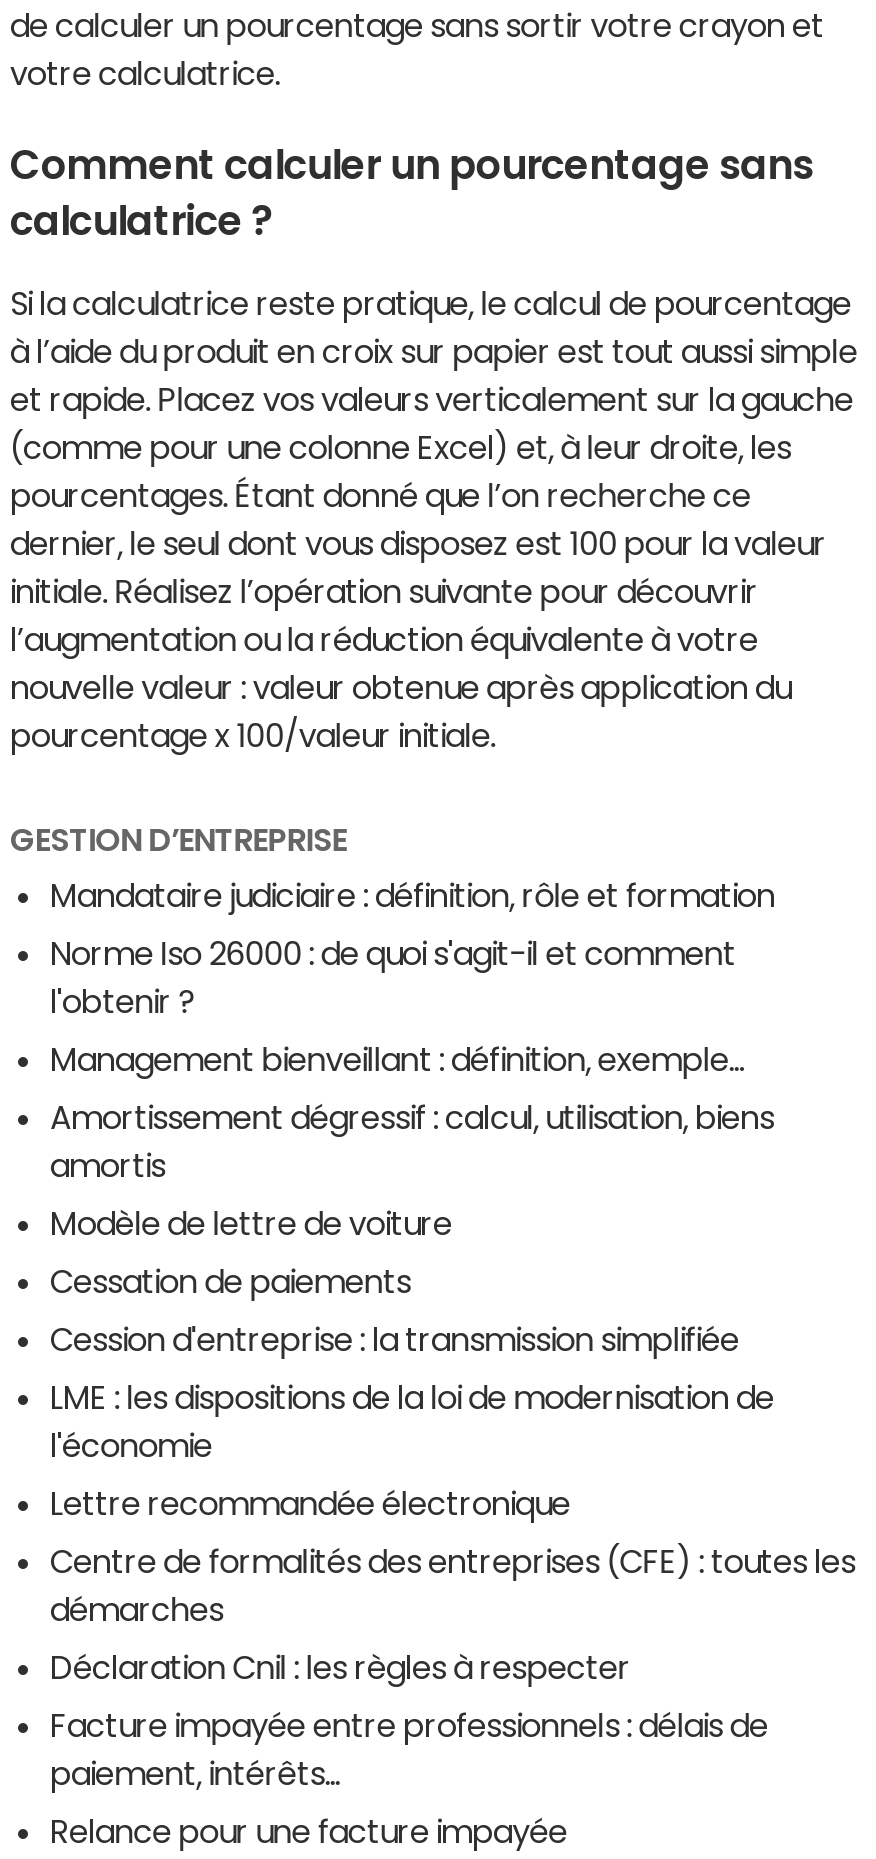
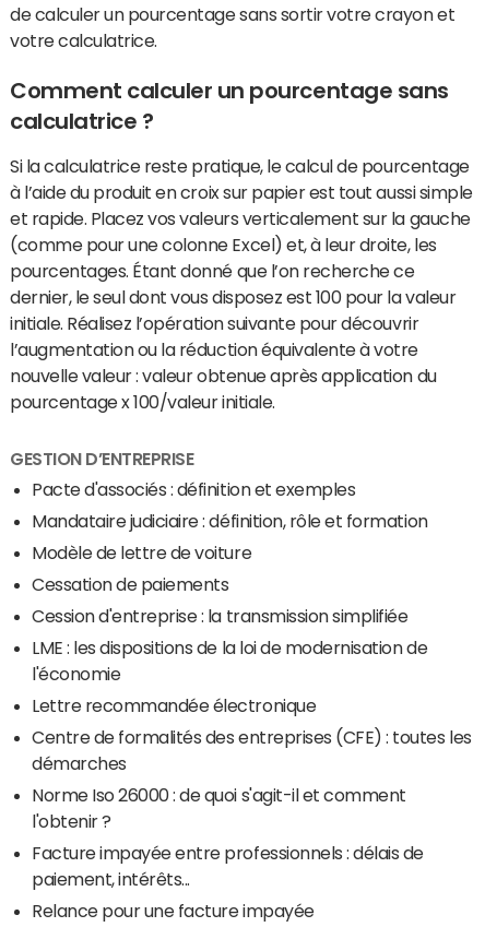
+ Pacte d'associés : définition et exemples

moved down: Mandataire judiciaire : définition, rôle et formation

moved down: Norme Iso 26000 : de quoi s'agit-il et comment | l'obtenir ?

- Management bienveillant : définition, exemple...
- Amortissement dégressif : calcul, utilisation, biens
- amortis

moved up: Modèle de lettre de voiture | Cessation de paiements | Cession d'entreprise : la transmission simplifiée | LME : les dispositions de la loi de modernisation de | l'économie | Lettre recommandée électronique | Centre de formalités des entreprises (CFE) : toutes les | démarches

- Déclaration Cnil : les règles à respecter
